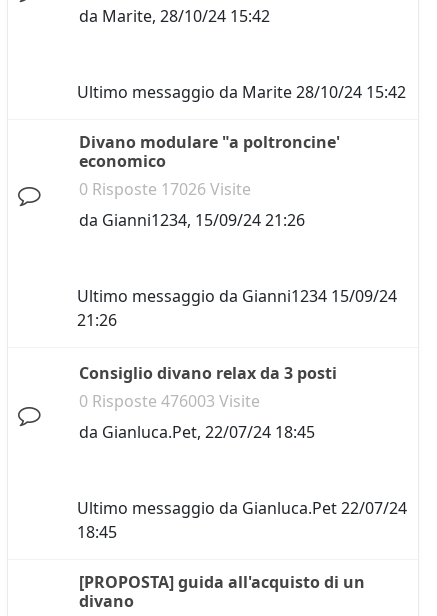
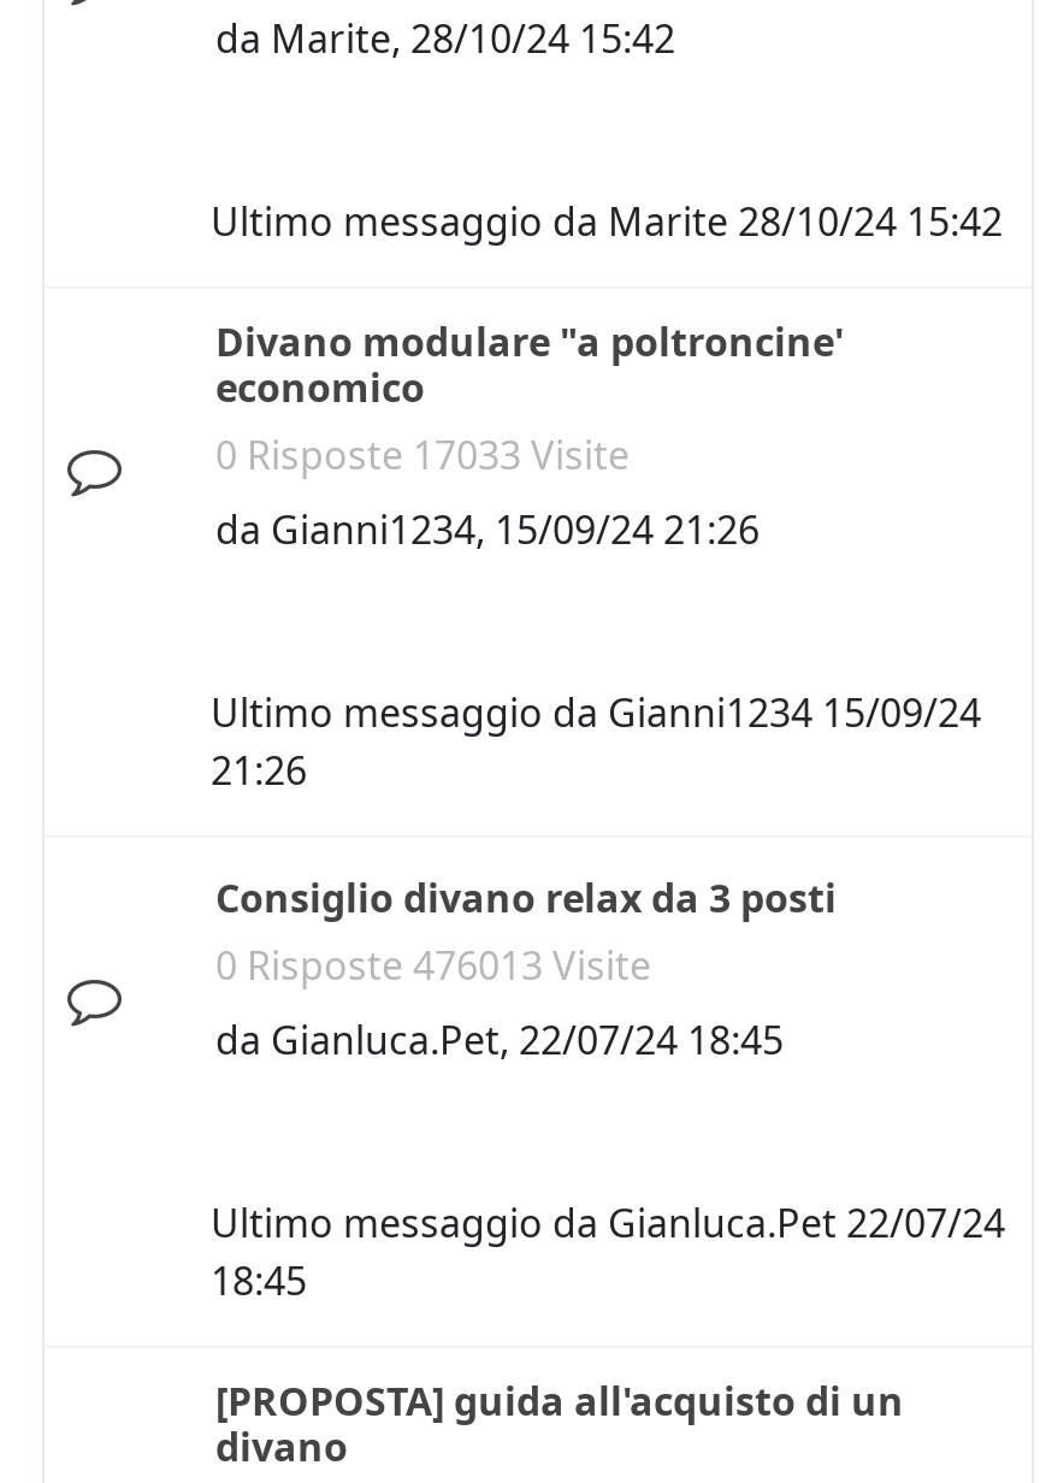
- 0 Risposte 17026 Visite
+ 0 Risposte 17033 Visite

- 0 Risposte 476003 Visite
+ 0 Risposte 476013 Visite
